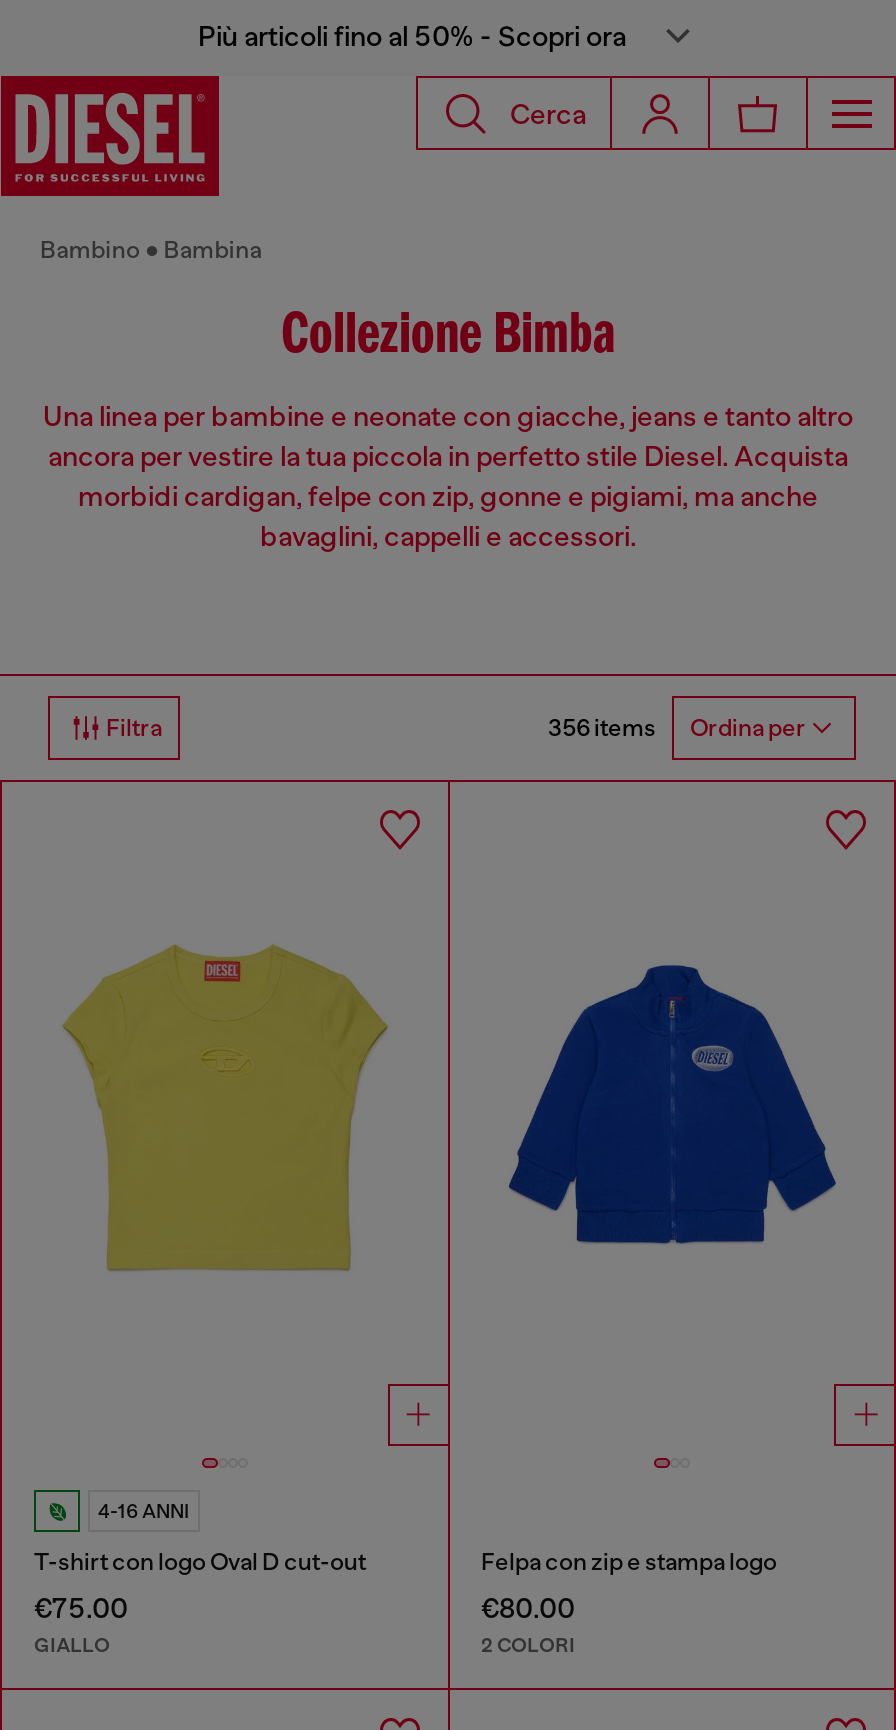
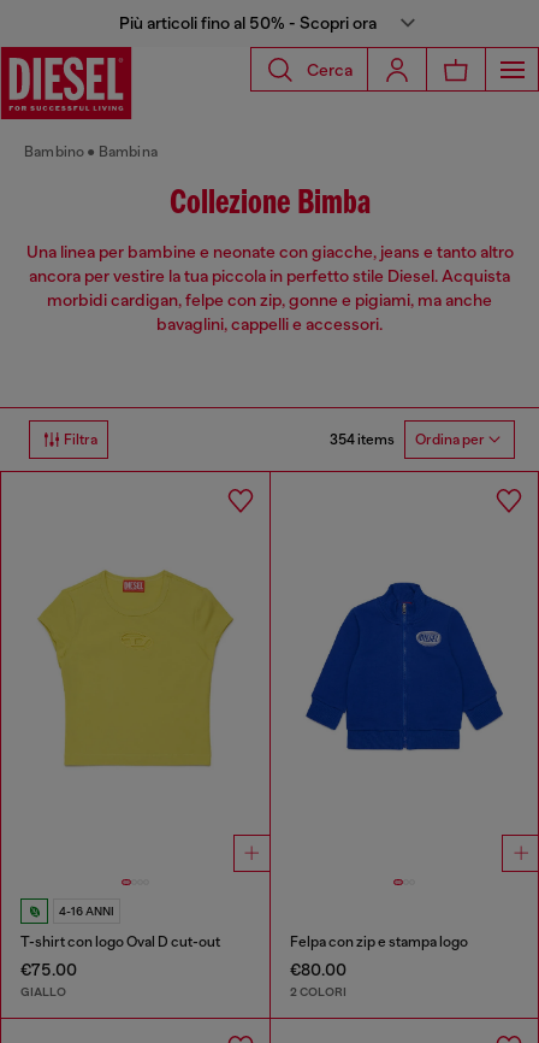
- 356 items Ordina per
+ 354 items Ordina per
